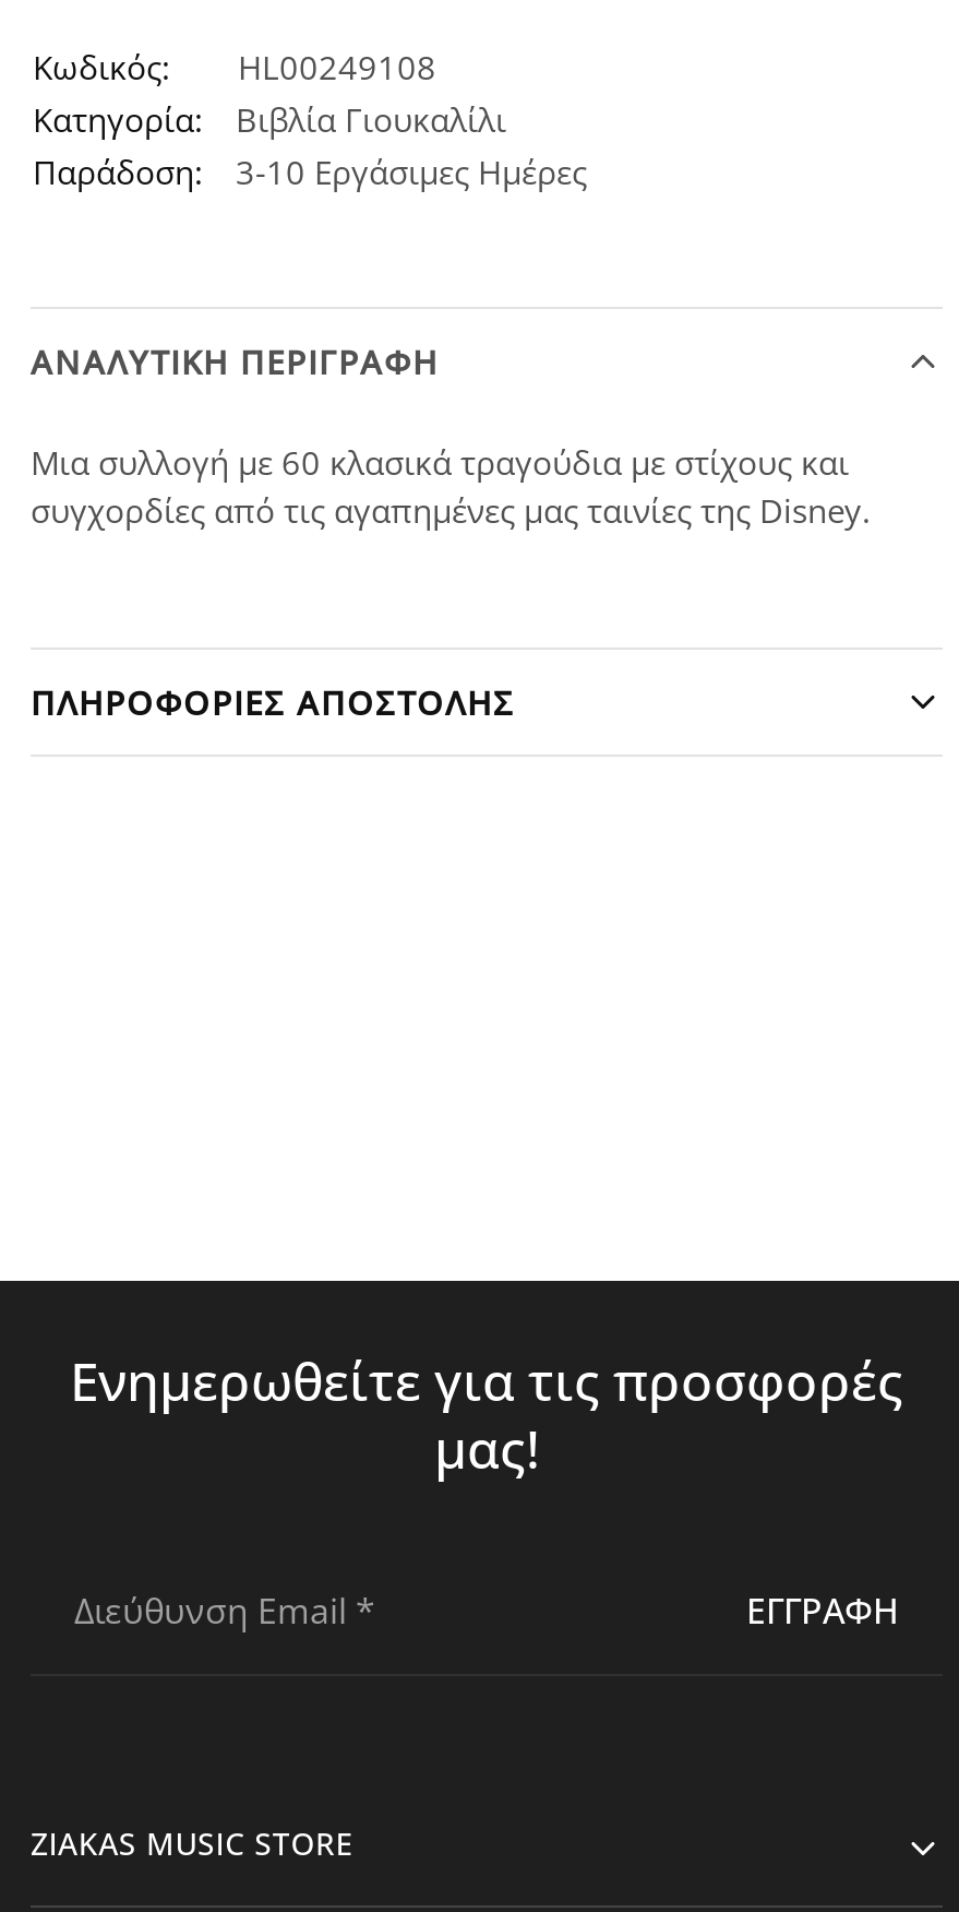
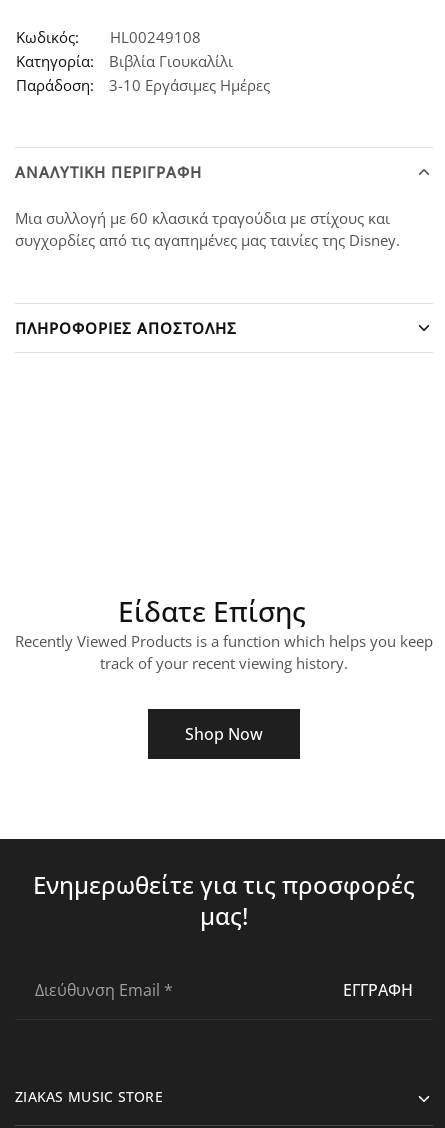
+ Είδατε Επίσης
+ Recently Viewed Products is a function which helps you keep
+ track of your recent viewing history.
+ Shop Now
